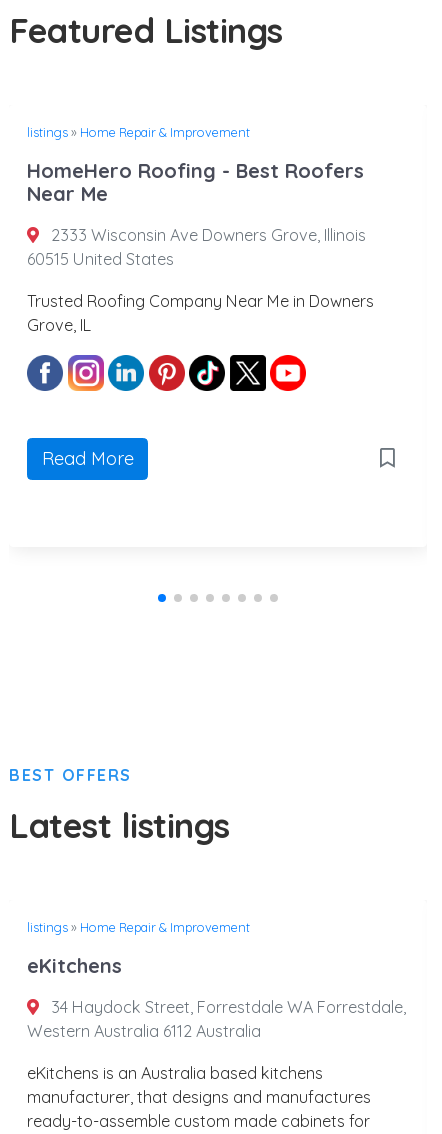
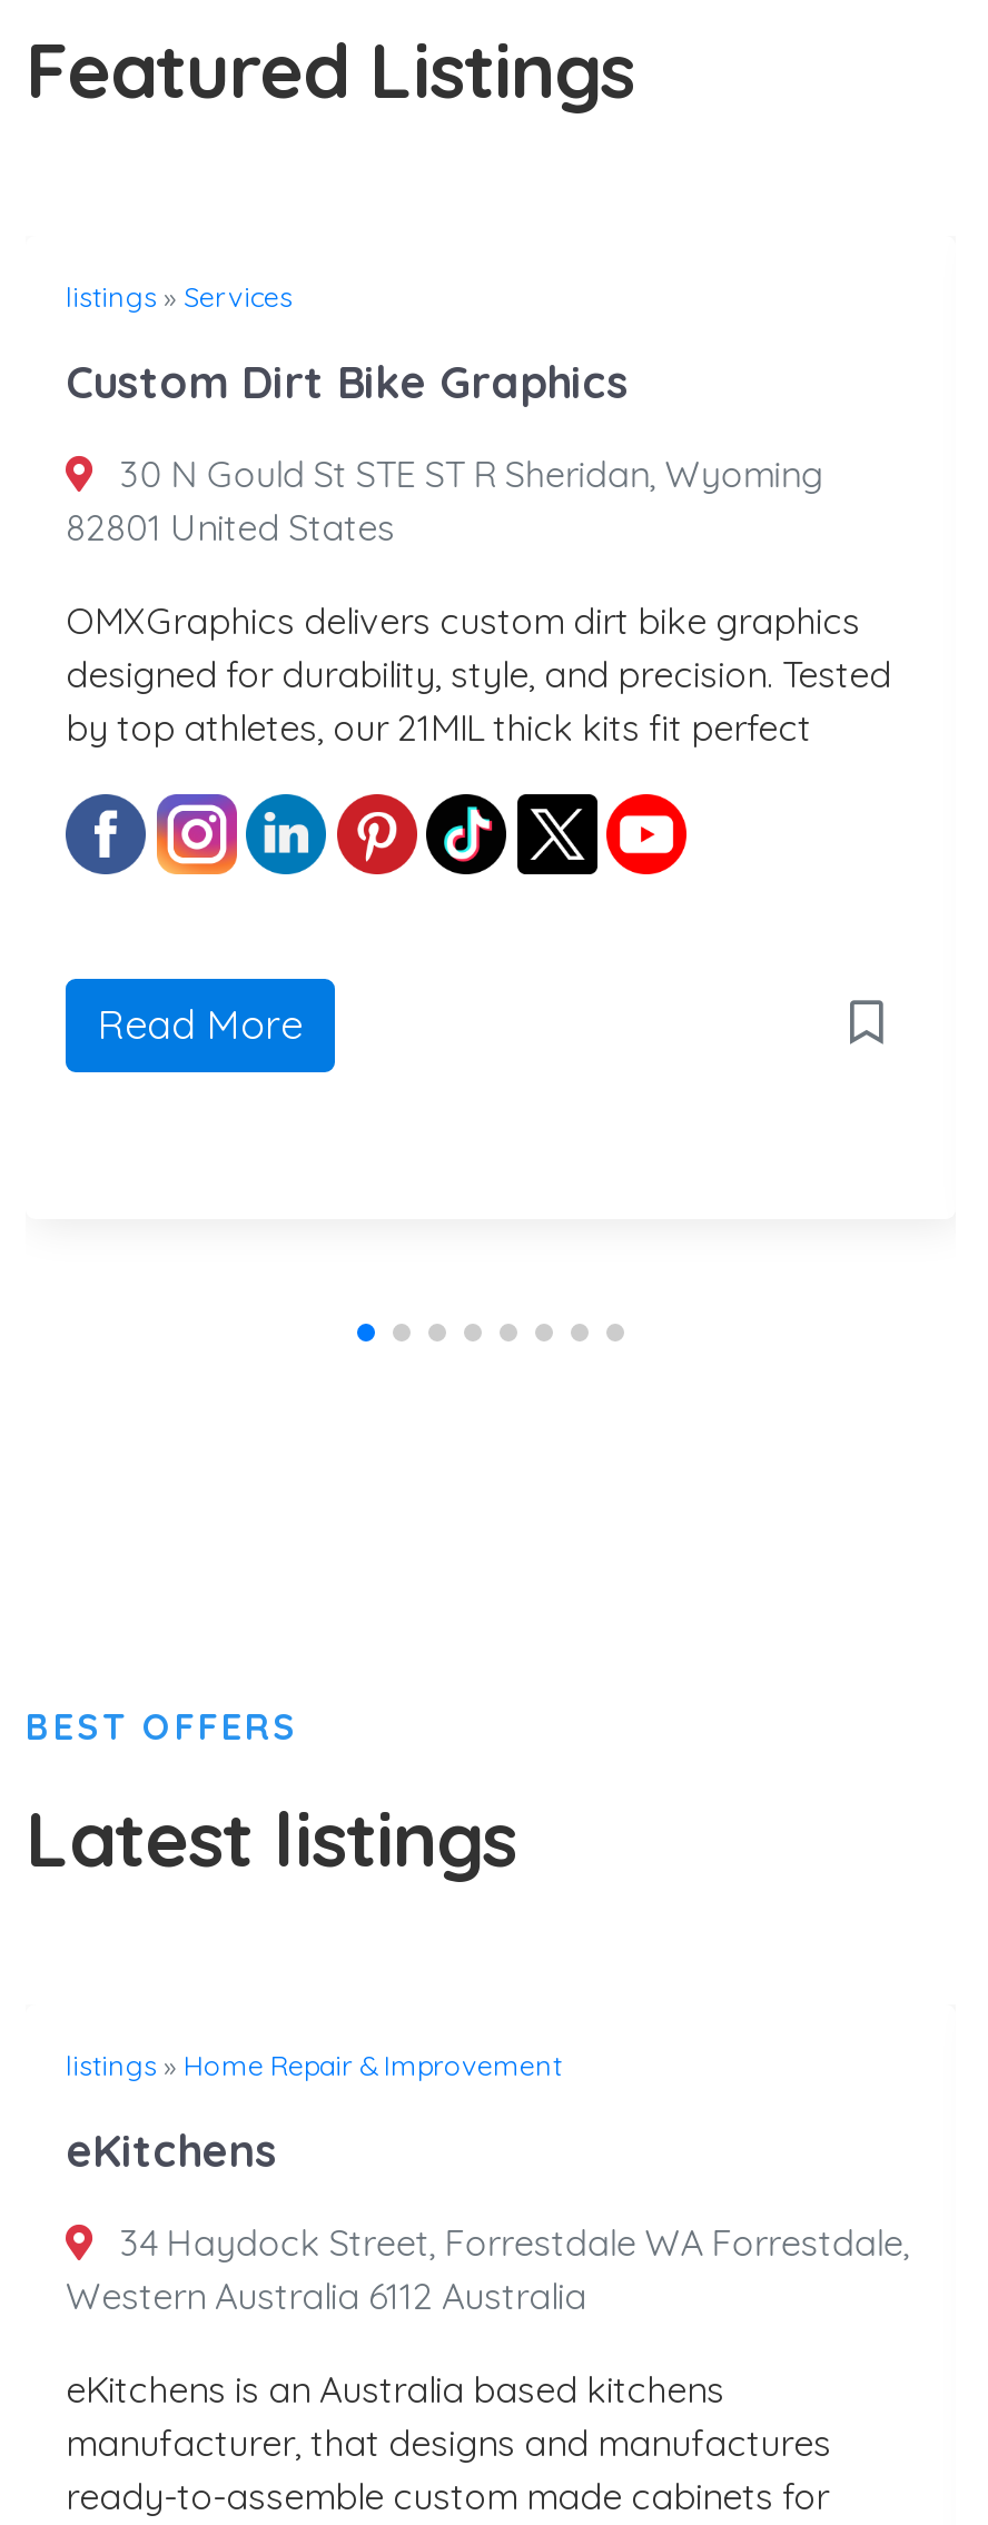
- listings» Home Repair & Improvement
+ listings» Services

- HomeHero Roofing - Best Roofers
- Near Me
+ Custom Dirt Bike Graphics

- 2333 Wisconsin Ave Downers Grove, Illinois
- 60515 United States
+ 30 N Gould St STE ST R Sheridan, Wyoming
+ 82801 United States

- Trusted Roofing Company Near Me in Downers
- Grove, IL
+ OMXGraphics delivers custom dirt bike graphics
+ designed for durability, style, and precision. Tested
+ by top athletes, our 21MIL thick kits fit perfect
